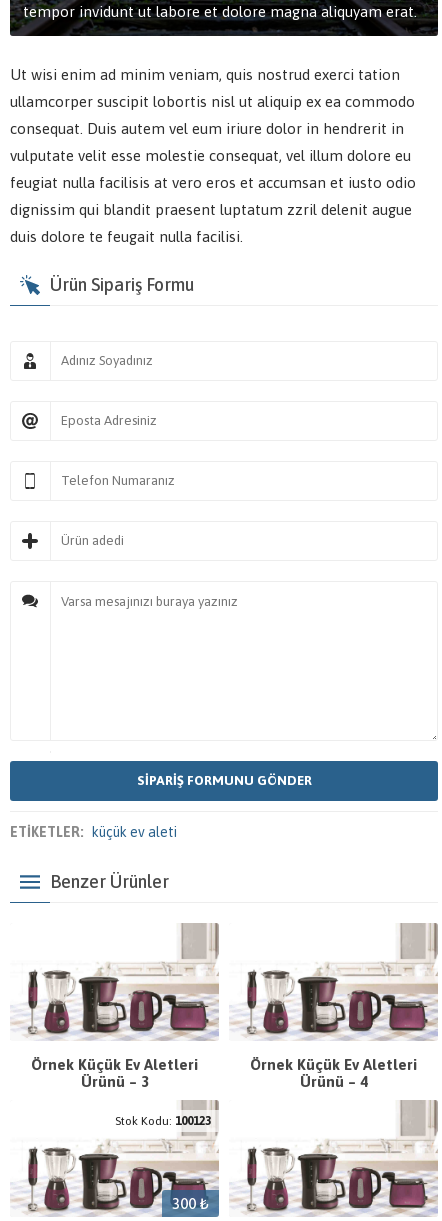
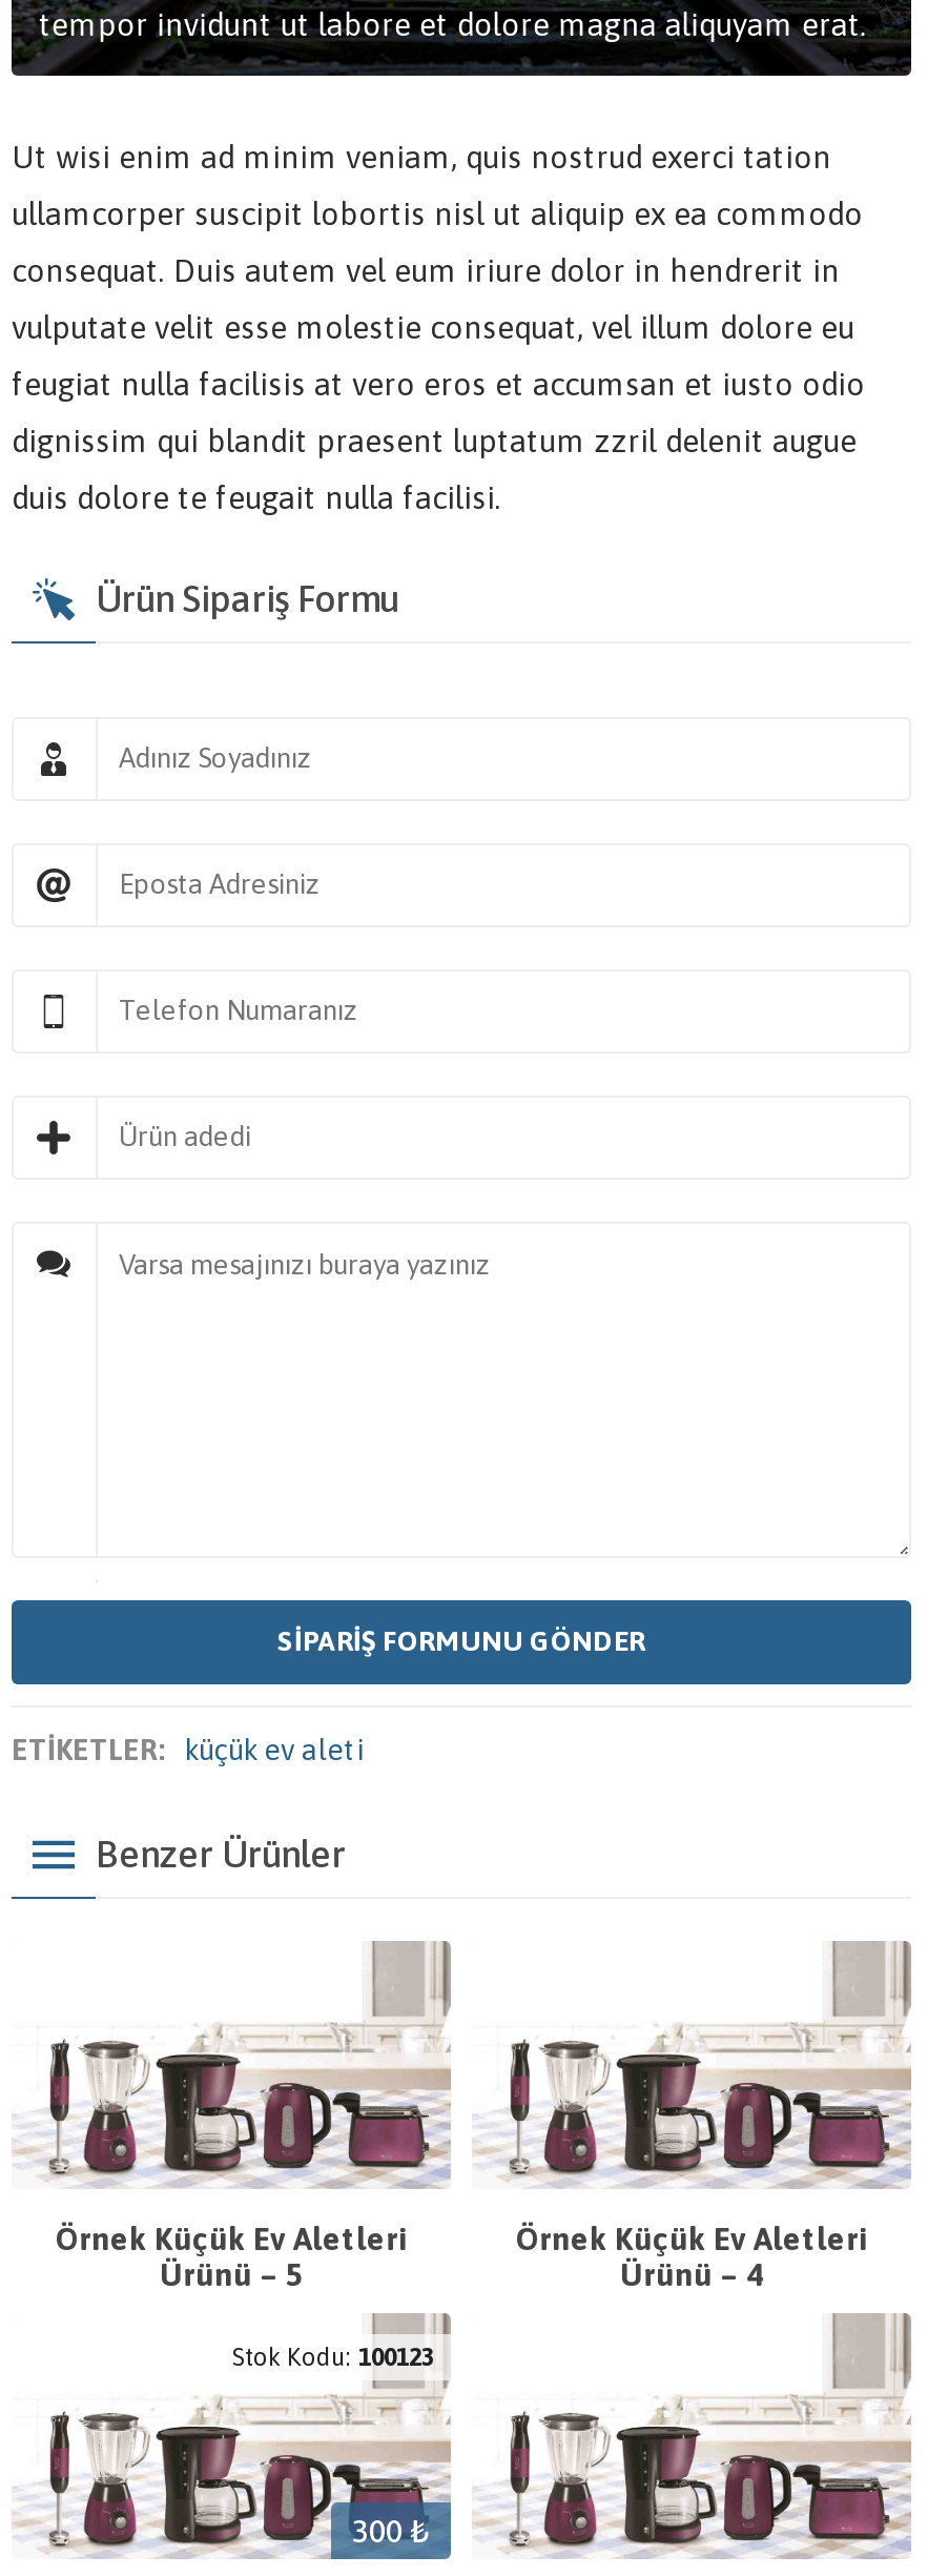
- Ürünü – 3
+ Ürünü – 5
